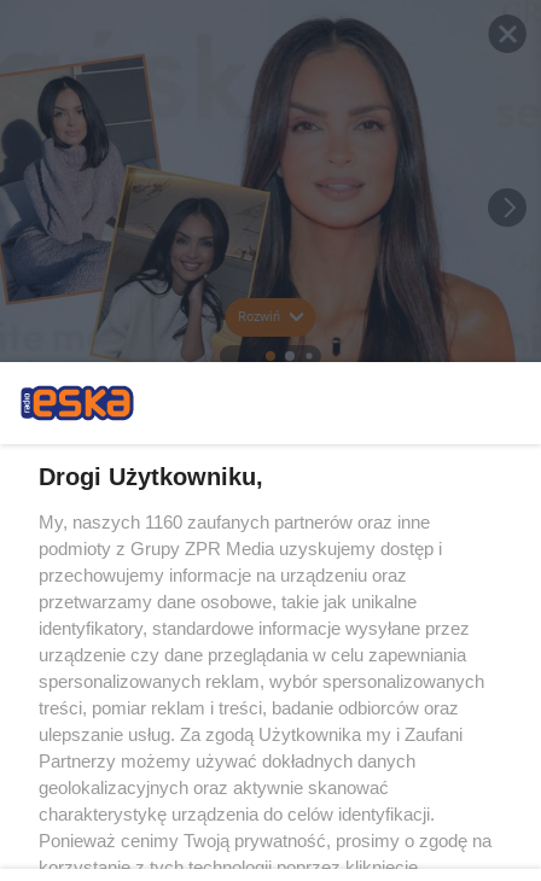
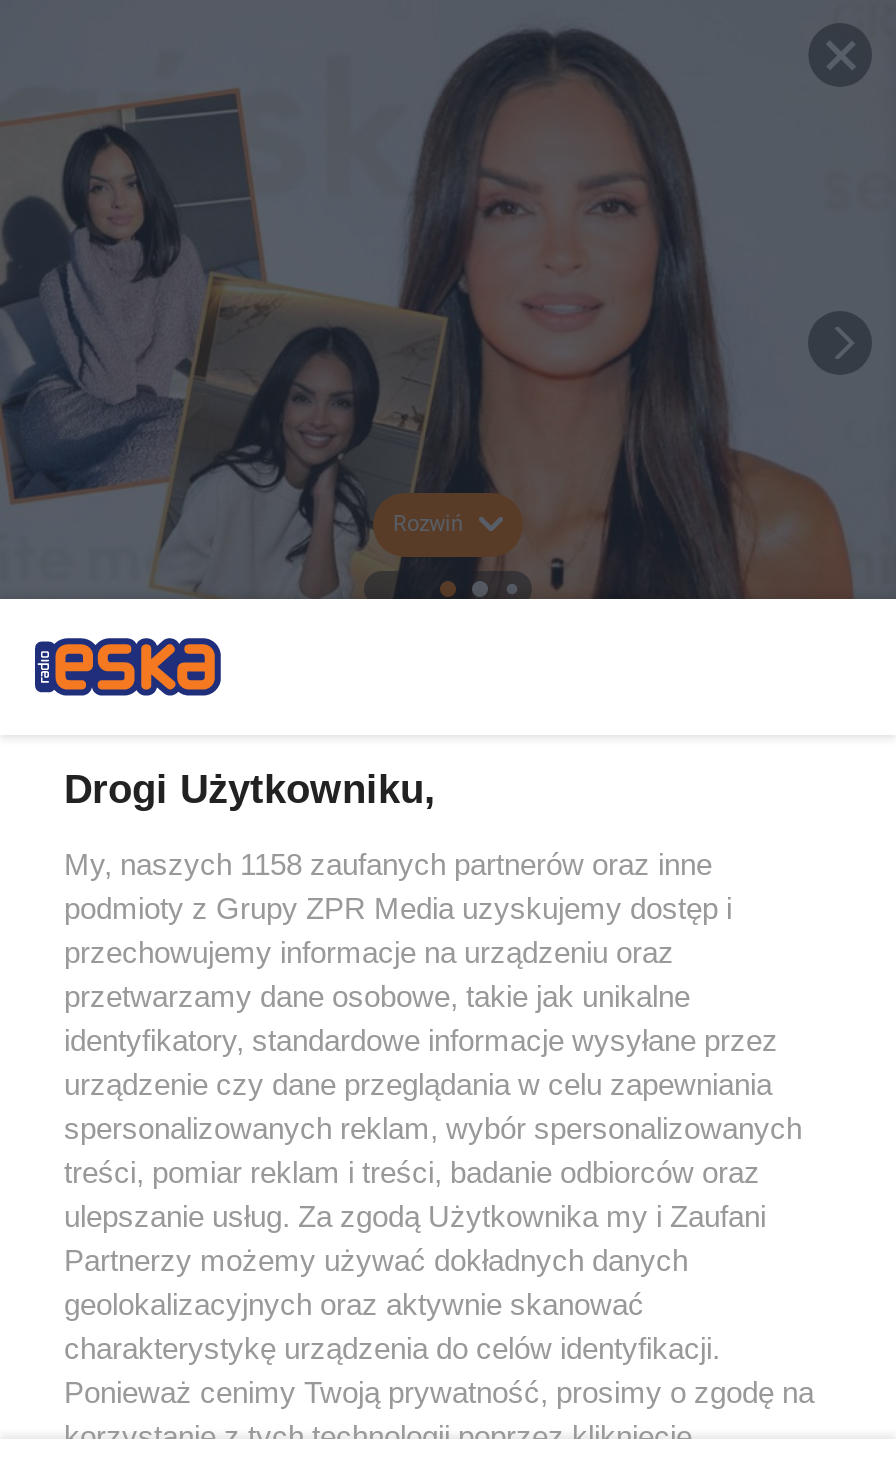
- My, naszych 1160 zaufanych partnerów oraz inne
+ My, naszych 1158 zaufanych partnerów oraz inne
